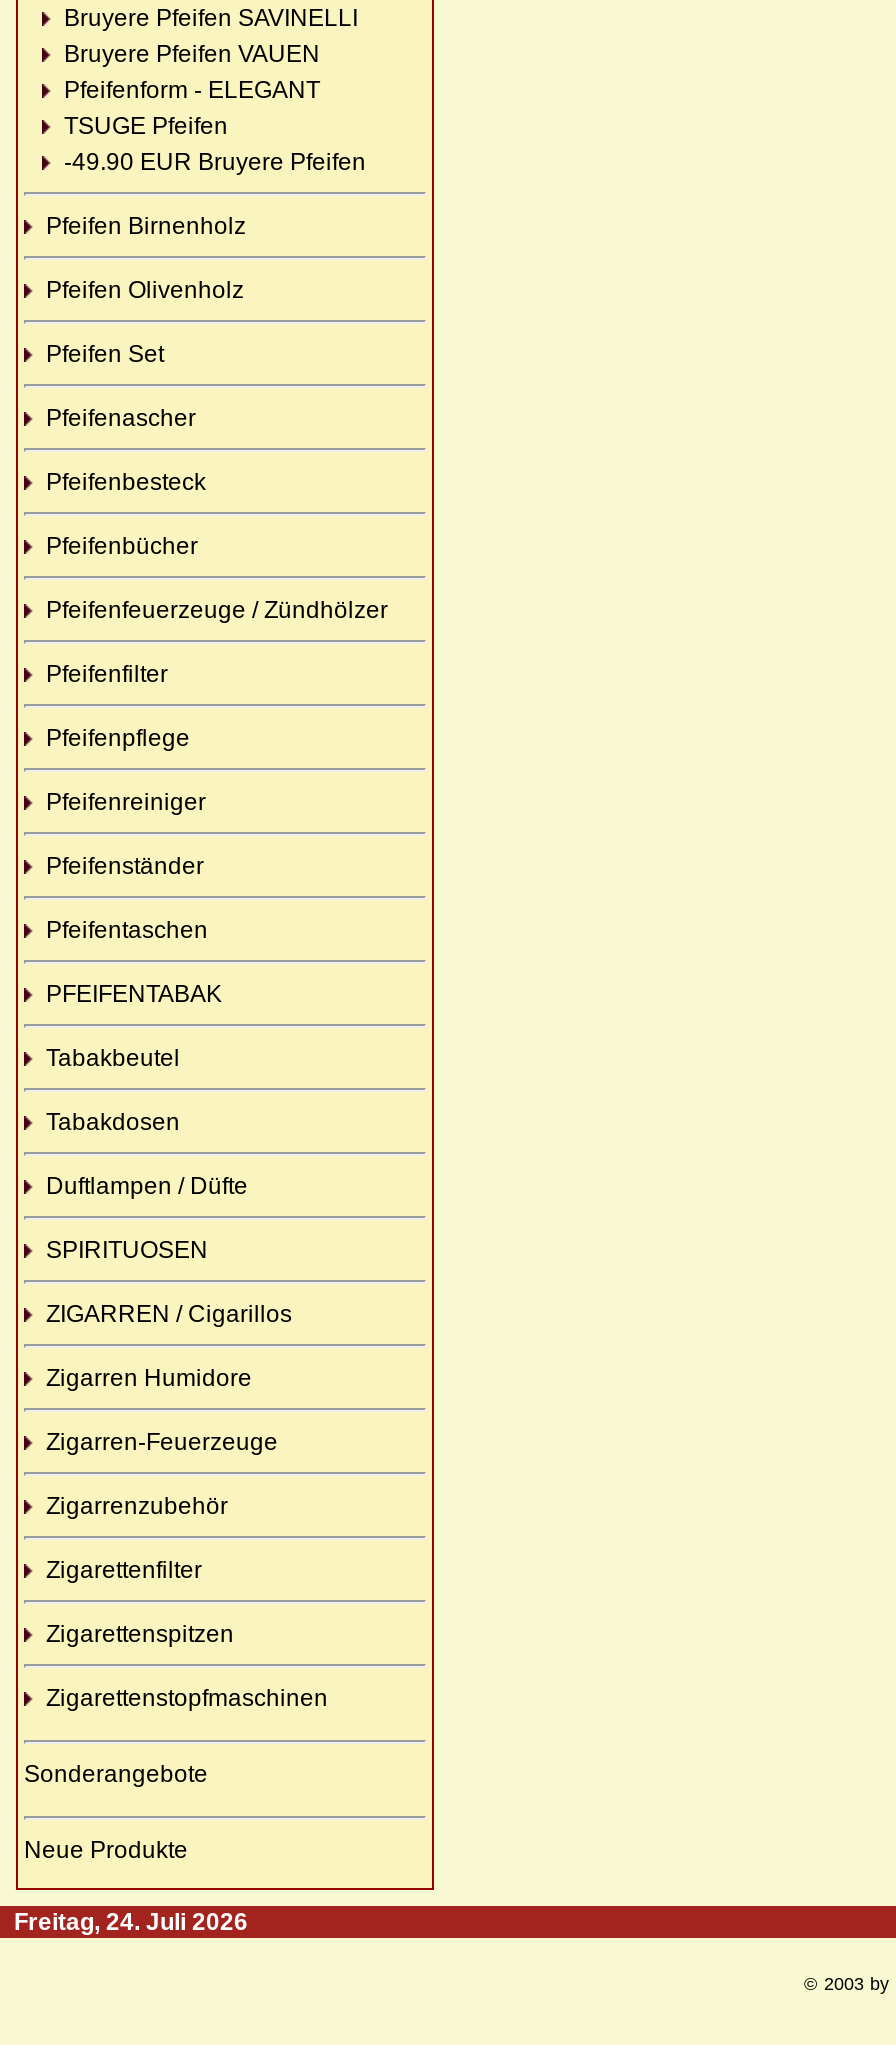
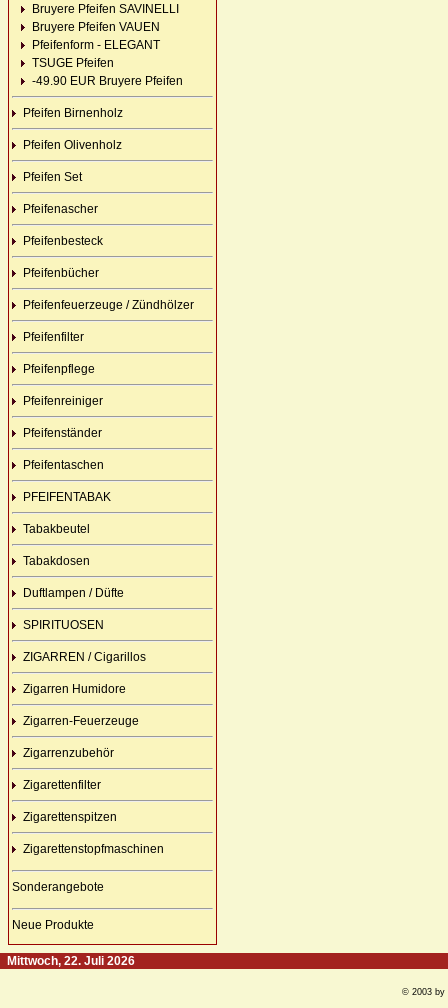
- Freitag, 24. Juli 2026
+ Mittwoch, 22. Juli 2026
